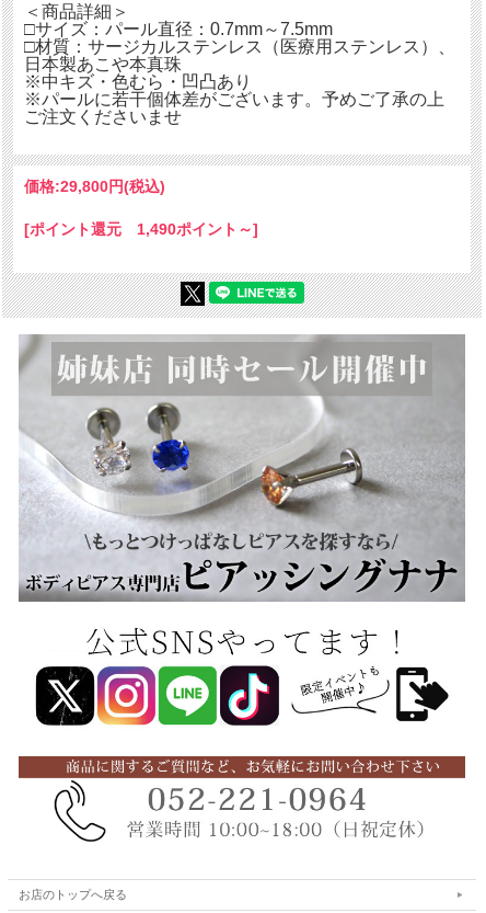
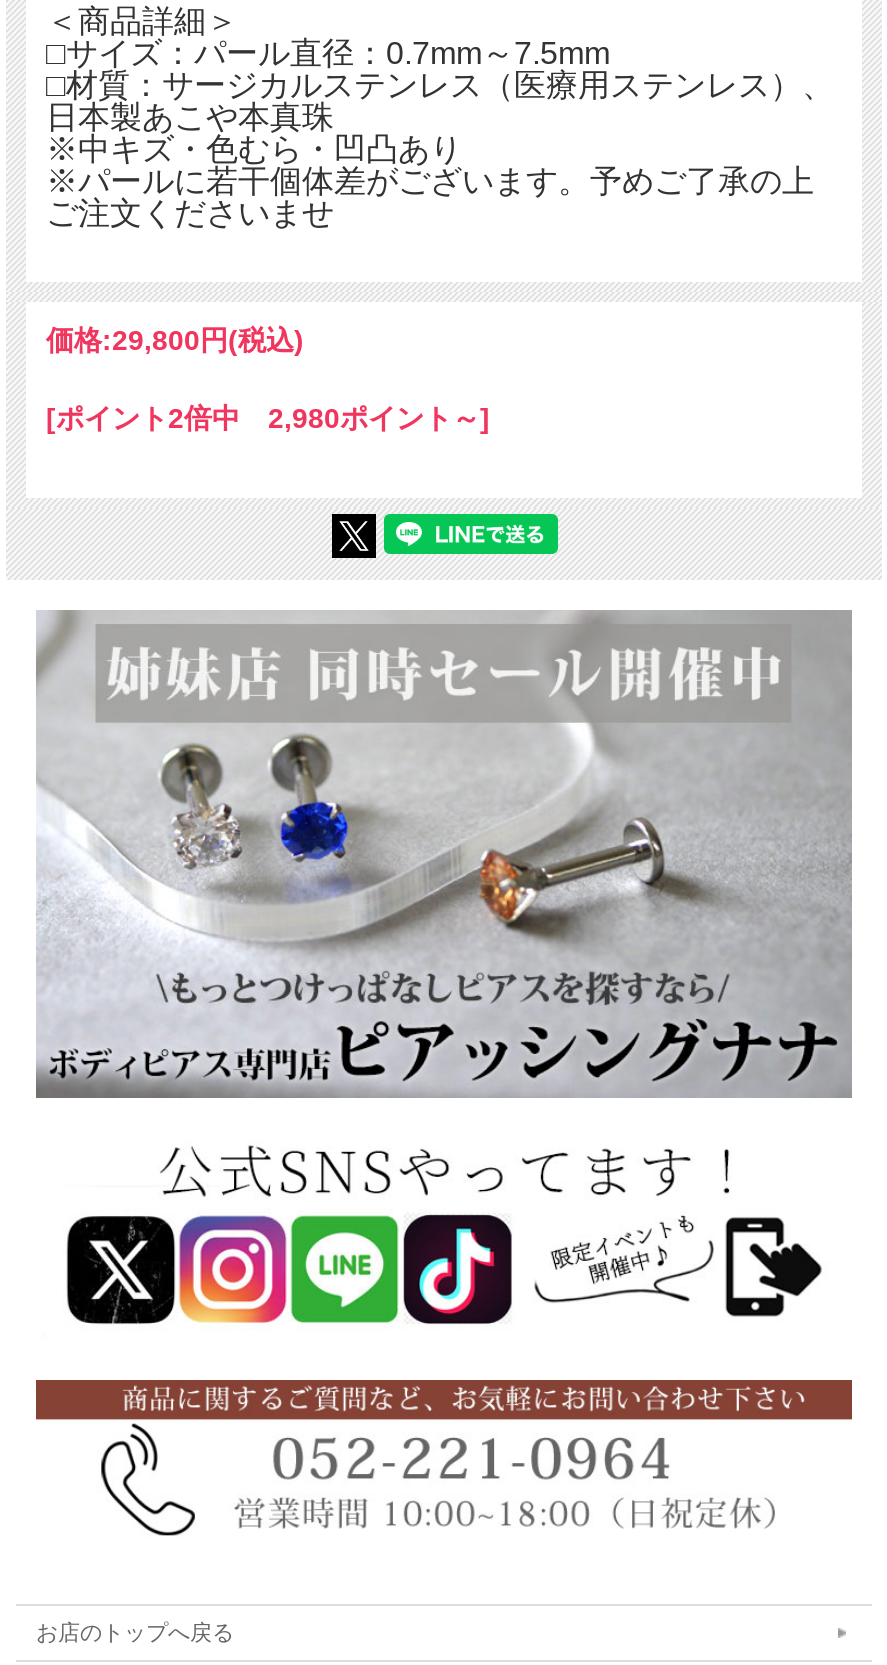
- [ポイント還元 1,490ポイント～]
+ [ポイント2倍中 2,980ポイント～]
